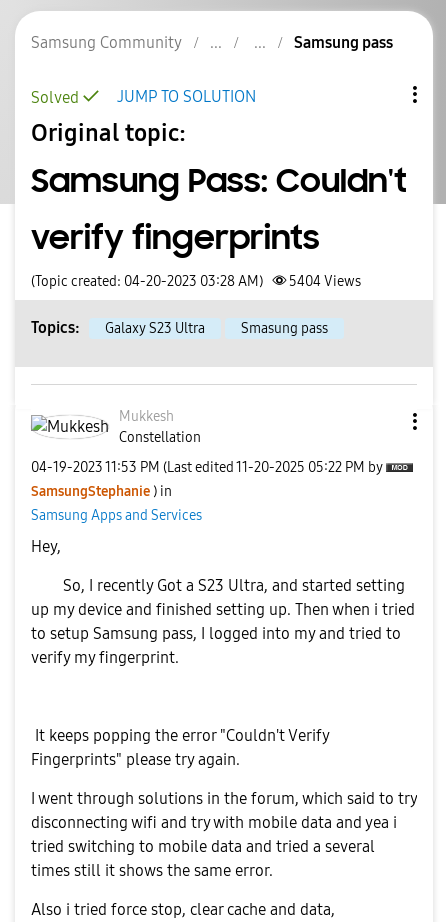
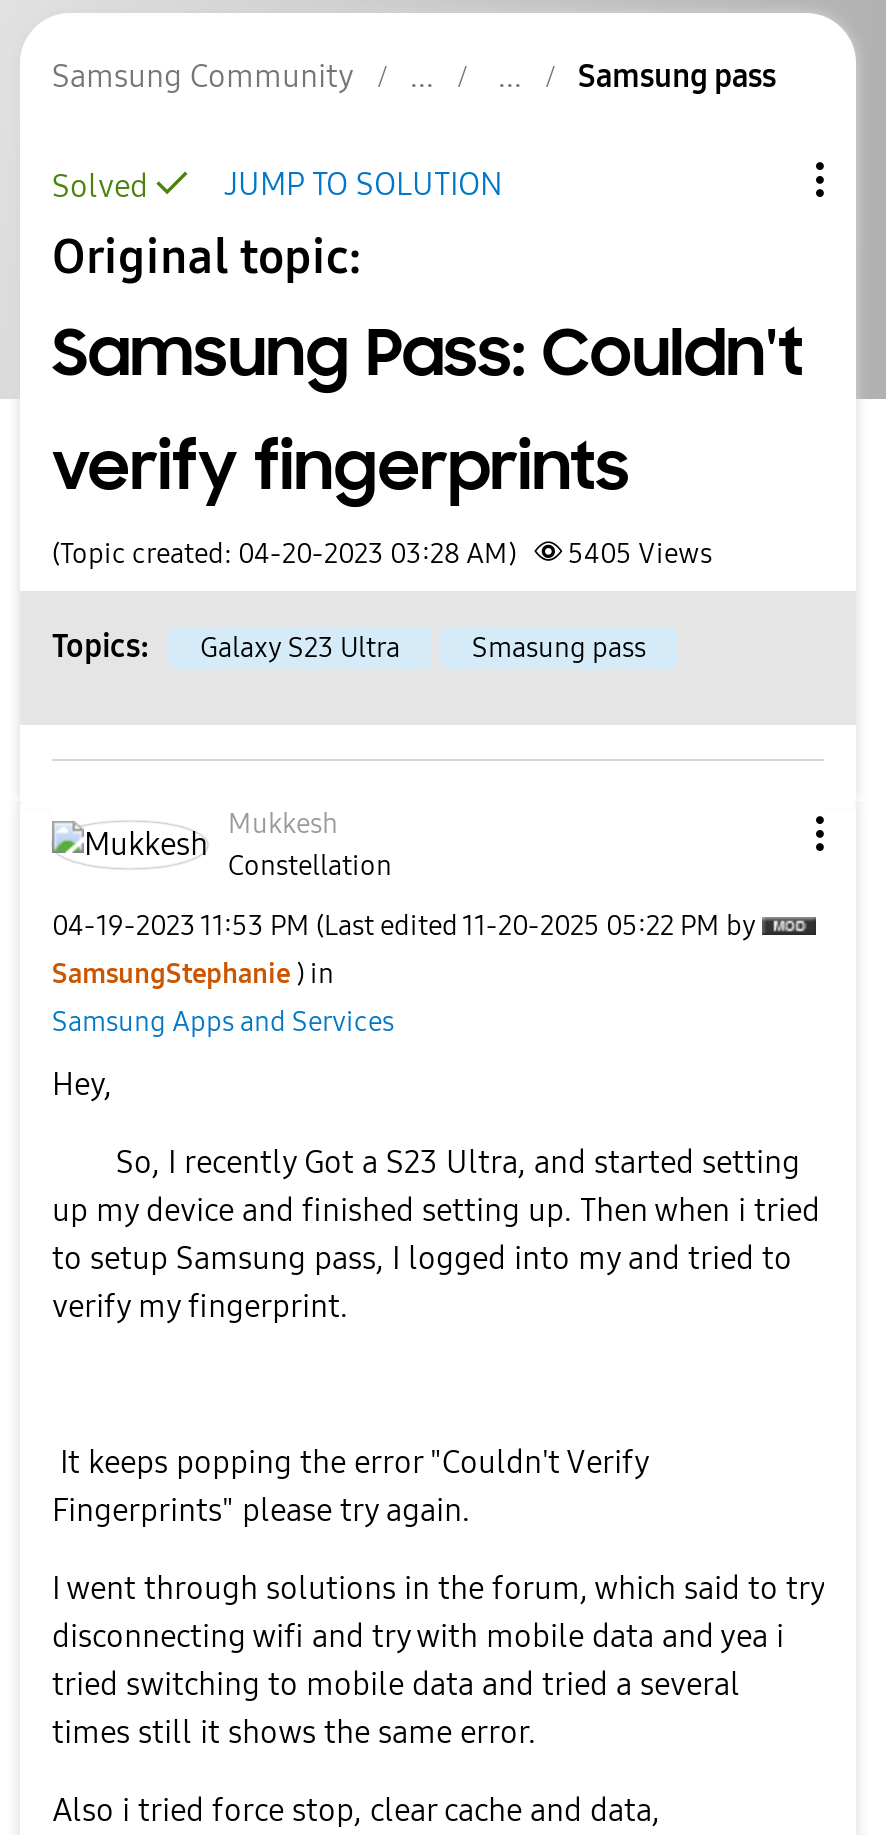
- (Topic created: 04-20-2023 03:28 AM) 5404 Views
+ (Topic created: 04-20-2023 03:28 AM) 5405 Views
